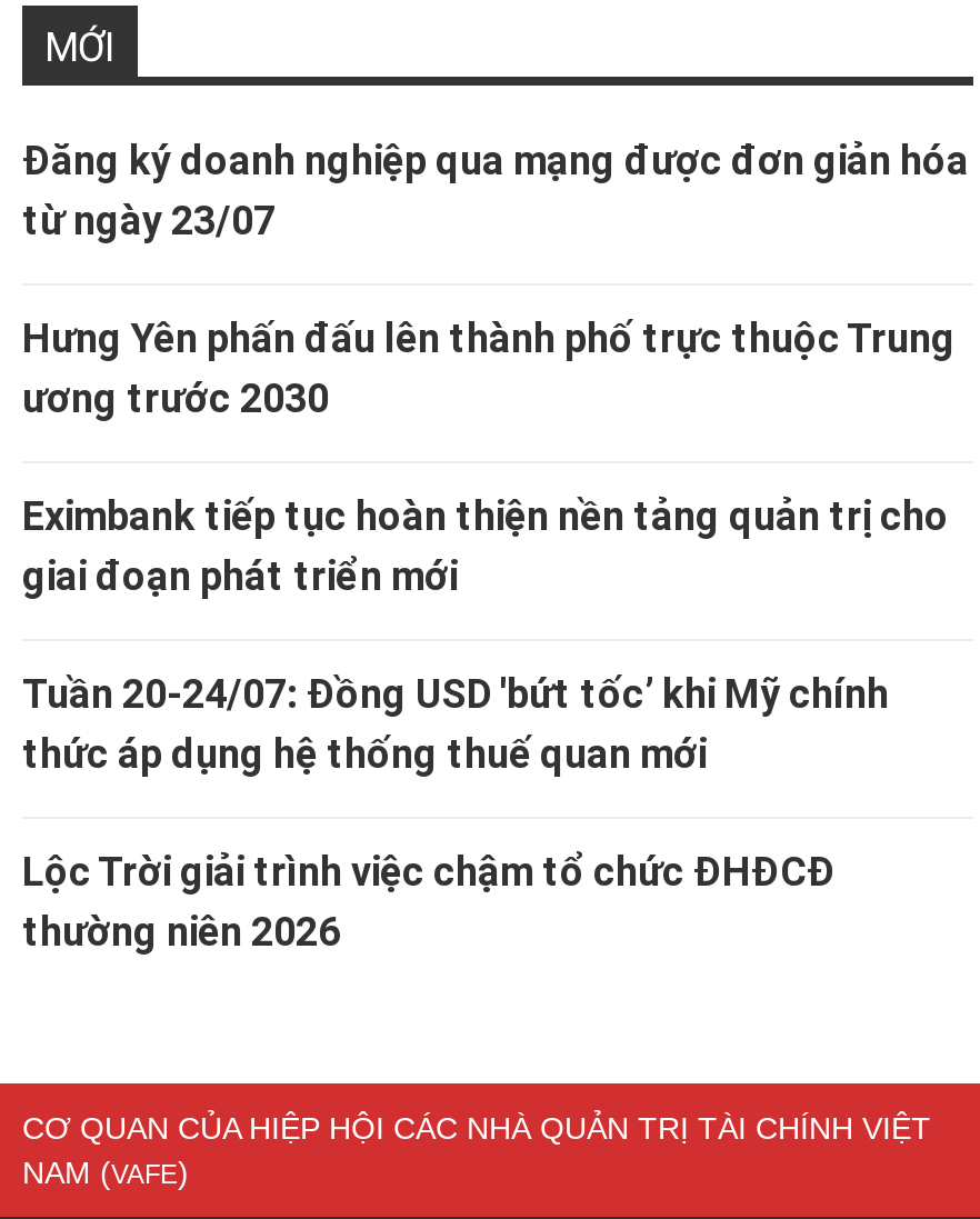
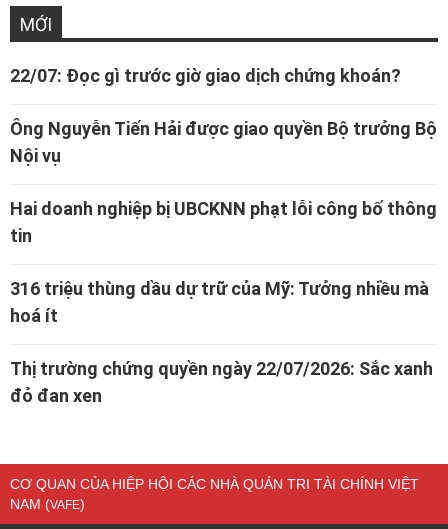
- Đăng ký doanh nghiệp qua mạng được đơn giản hóa
- từ ngày 23/07
+ 22/07: Đọc gì trước giờ giao dịch chứng khoán?

- Hưng Yên phấn đấu lên thành phố trực thuộc Trung
- ương trước 2030
+ Ông Nguyễn Tiến Hải được giao quyền Bộ trưởng Bộ
+ Nội vụ

- Eximbank tiếp tục hoàn thiện nền tảng quản trị cho
- giai đoạn phát triển mới
+ Hai doanh nghiệp bị UBCKNN phạt lỗi công bố thông
+ tin

- Tuần 20-24/07: Đồng USD 'bứt tốc’ khi Mỹ chính
- thức áp dụng hệ thống thuế quan mới
+ 316 triệu thùng dầu dự trữ của Mỹ: Tưởng nhiều mà
+ hoá ít

- Lộc Trời giải trình việc chậm tổ chức ĐHĐCĐ
- thường niên 2026
+ Thị trường chứng quyền ngày 22/07/2026: Sắc xanh
+ đỏ đan xen
